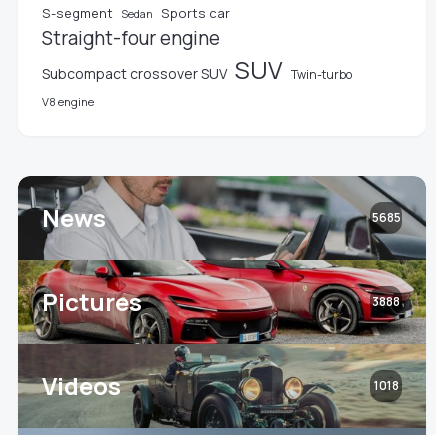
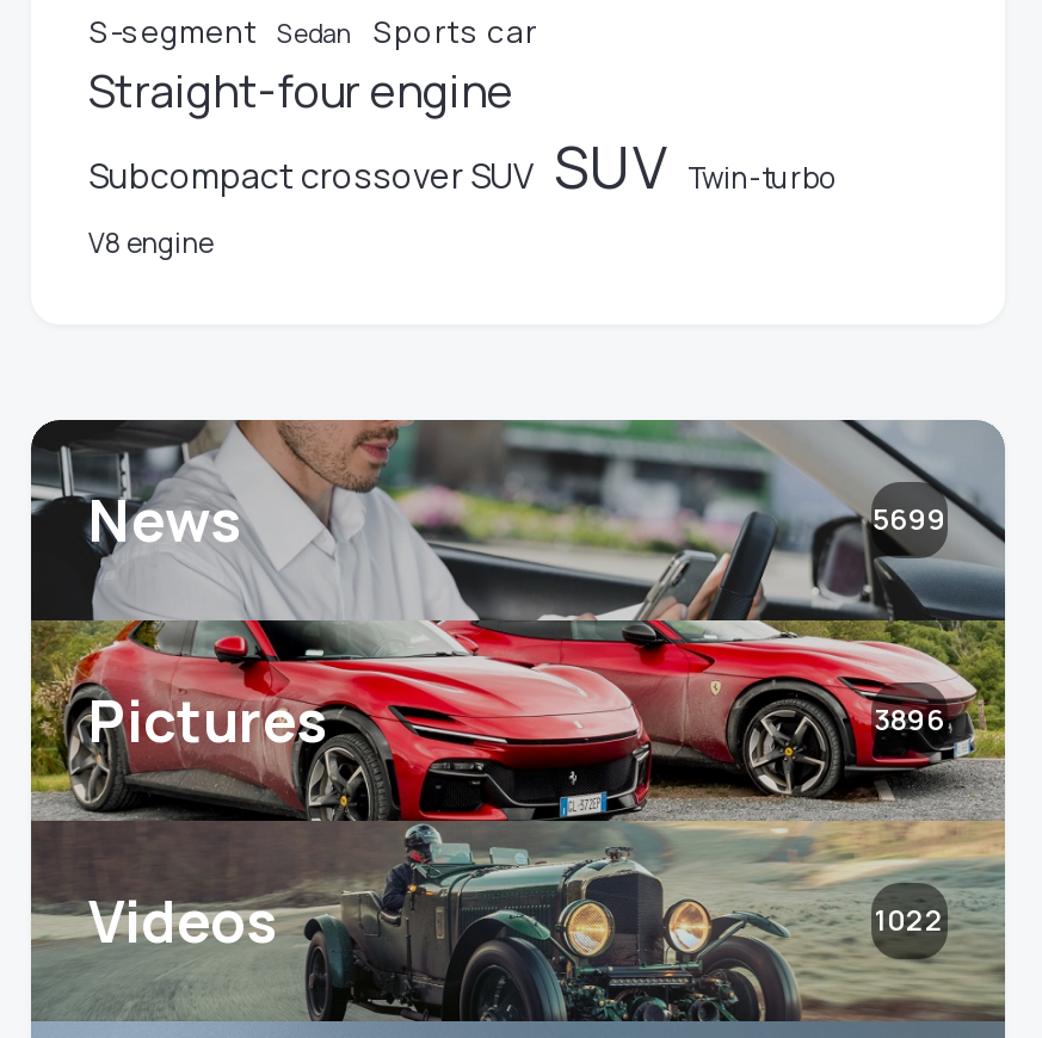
- 5685
+ 5699

- 3888
+ 3896

- 1018
+ 1022
